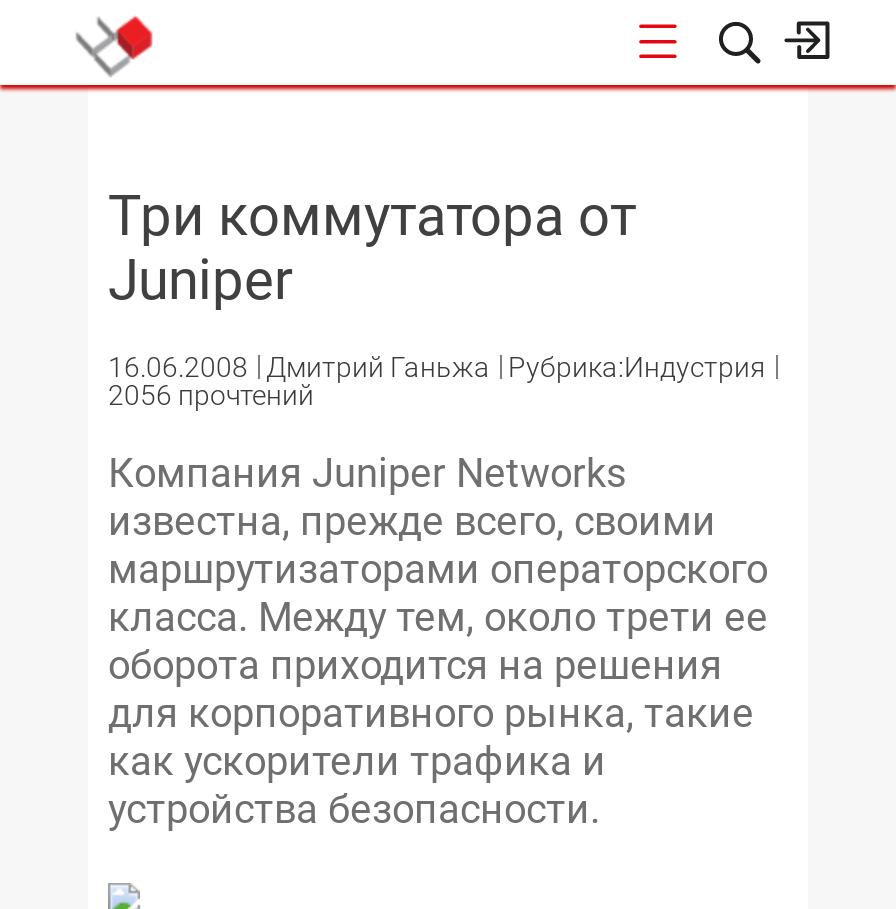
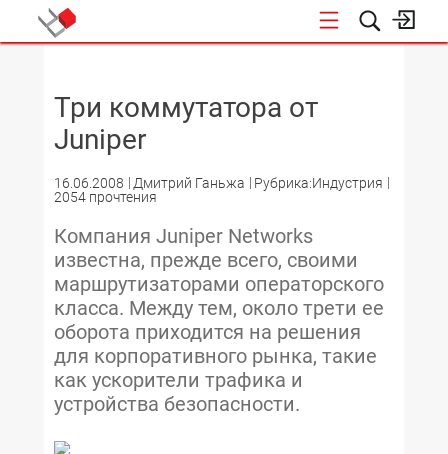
- 2056 прочтений
+ 2054 прочтения
